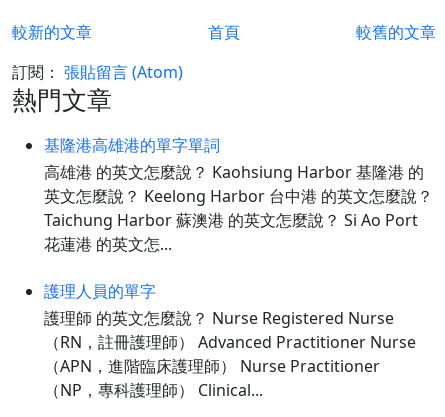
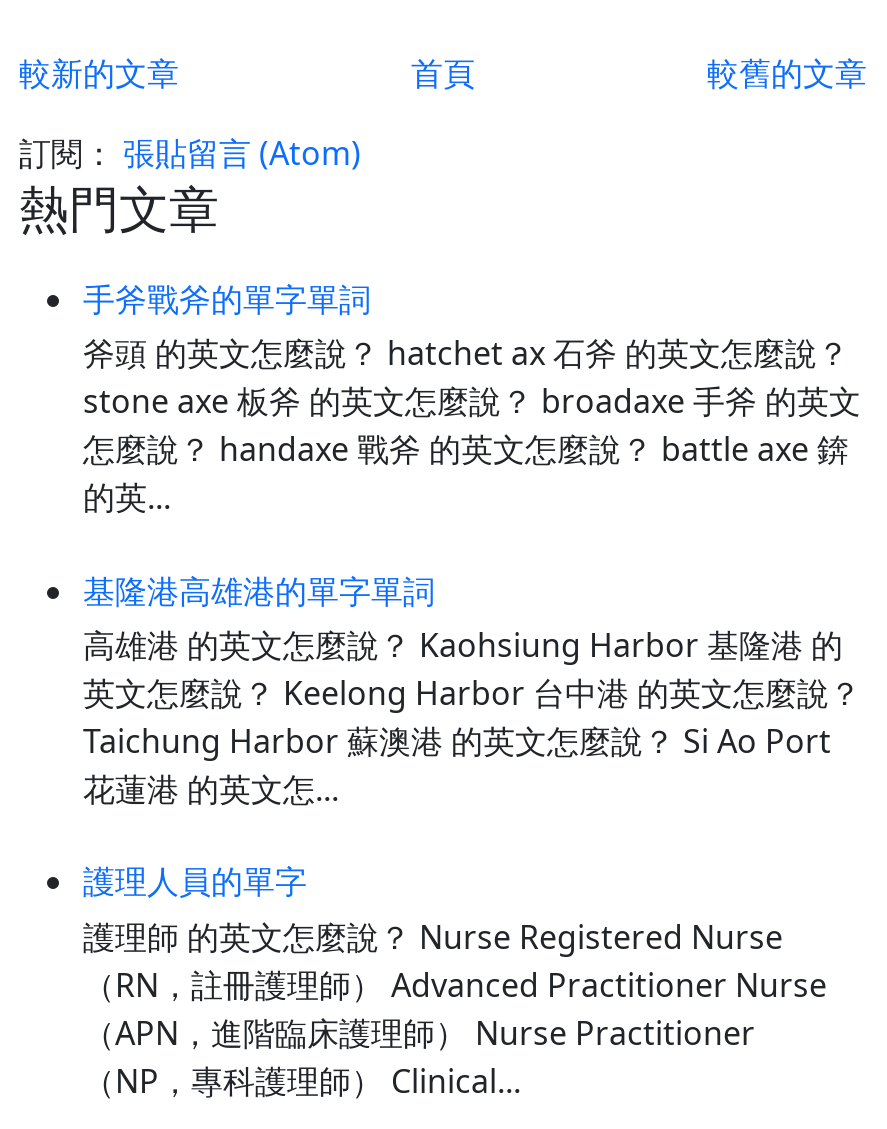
+ 手斧戰斧的單字單詞
+ 斧頭 的英文怎麼說？ hatchet ax 石斧 的英文怎麼說？
+ stone axe 板斧 的英文怎麼說？ broadaxe 手斧 的英文
+ 怎麼說？ handaxe 戰斧 的英文怎麼說？ battle axe 錛
+ 的英...
